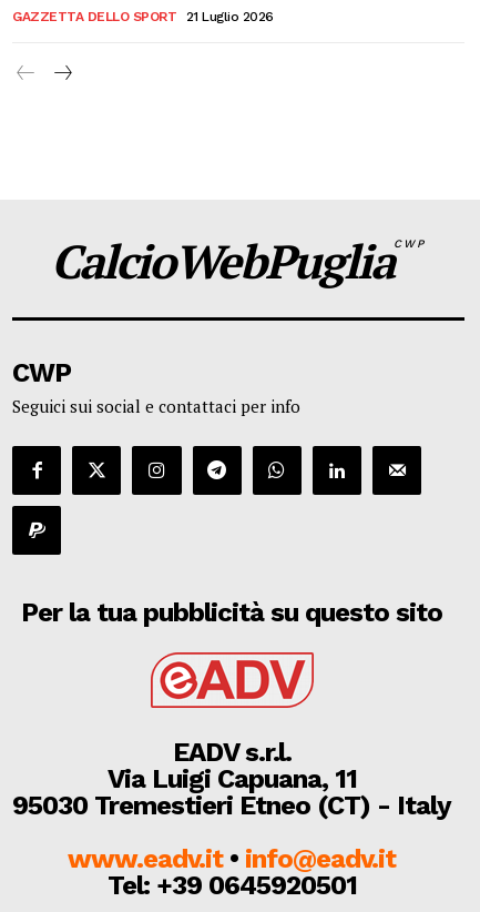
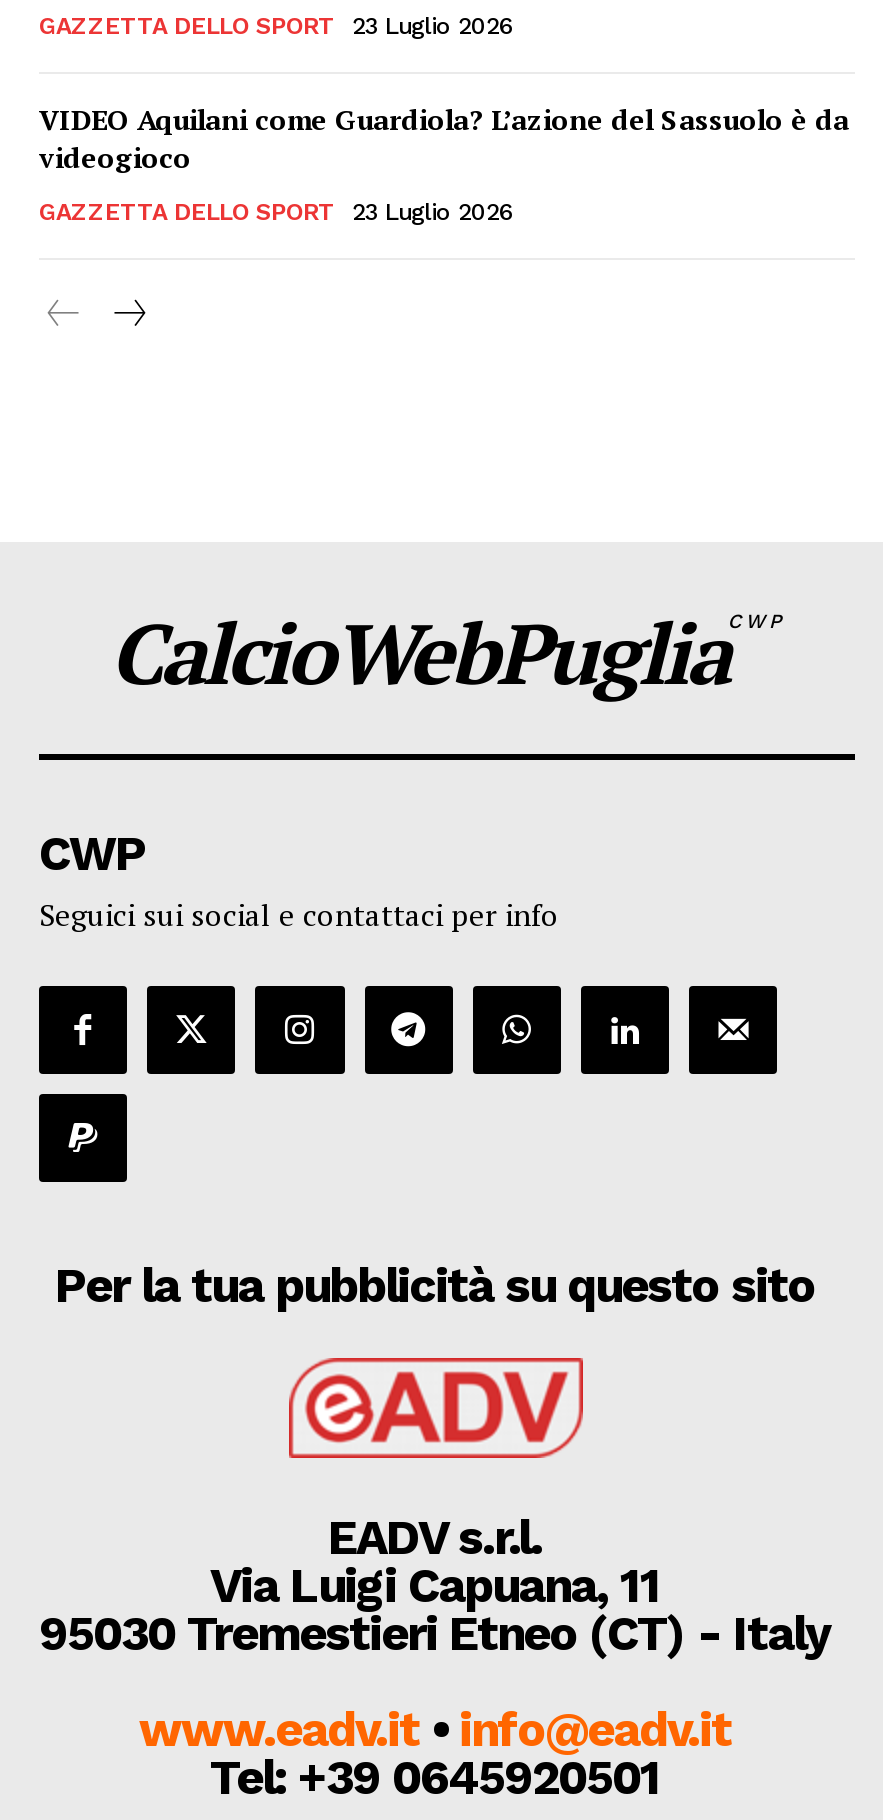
- 21 Luglio 2026
+ 23 Luglio 2026
+ VIDEO Aquilani come Guardiola? L’azione del Sassuolo è da
+ videogioco
+ GAZZETTA DELLO SPORT
+ 23 Luglio 2026
